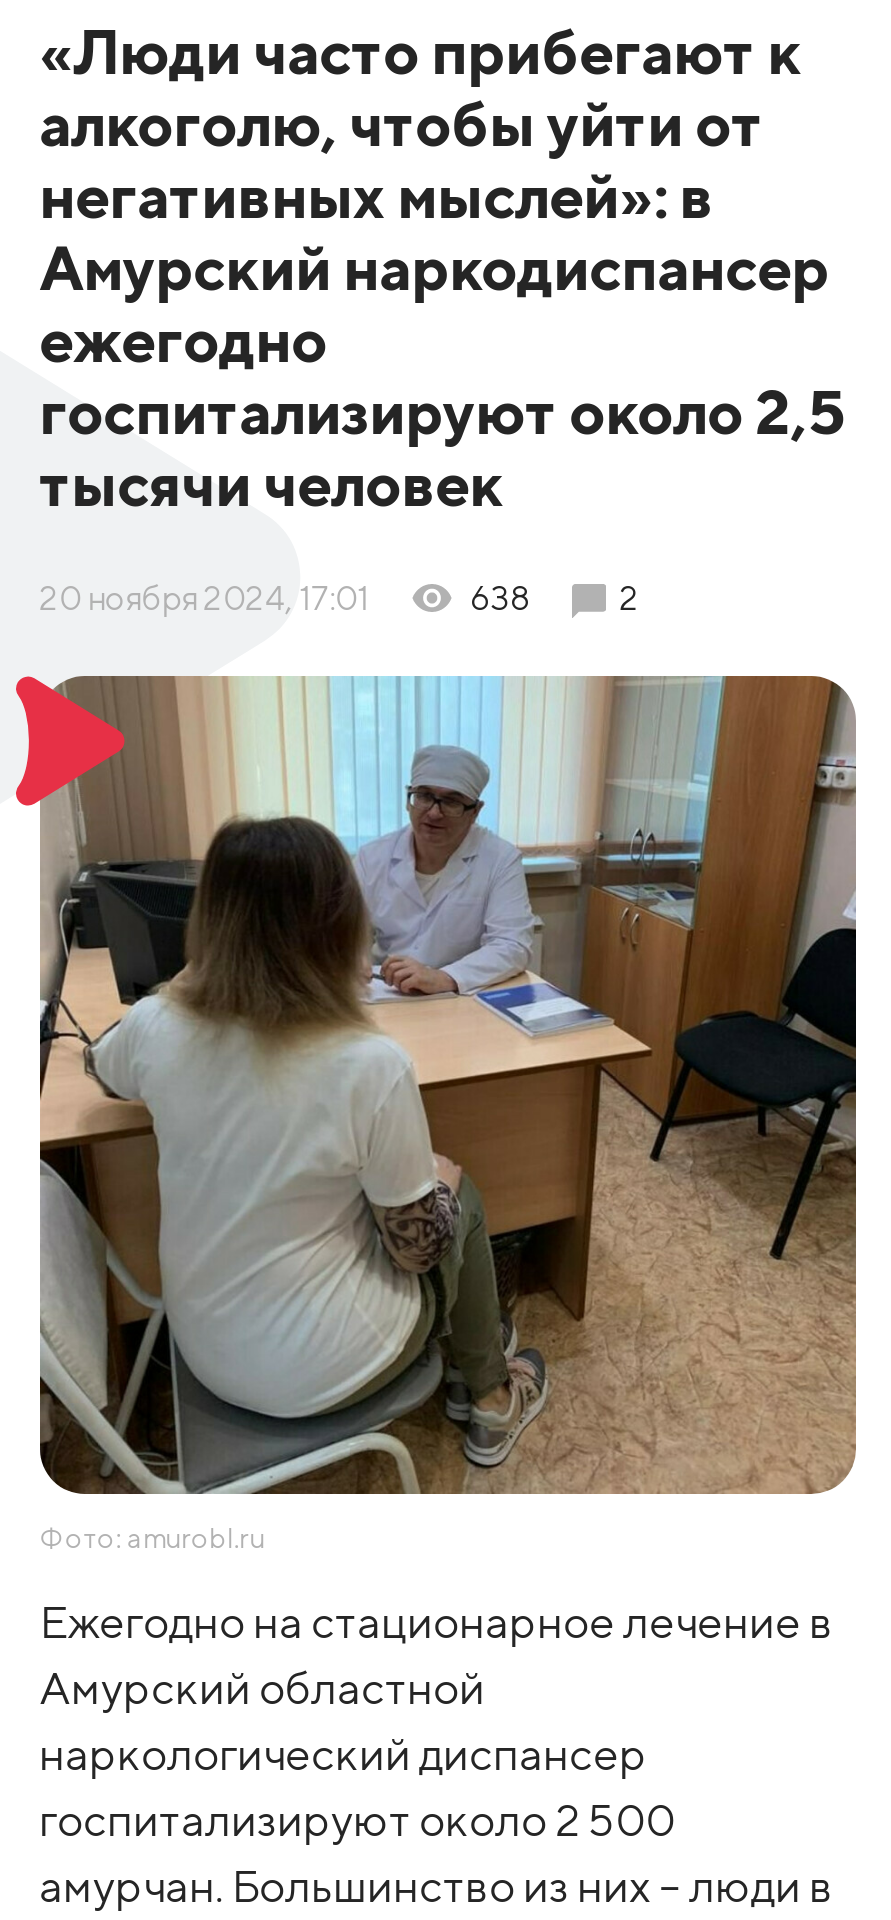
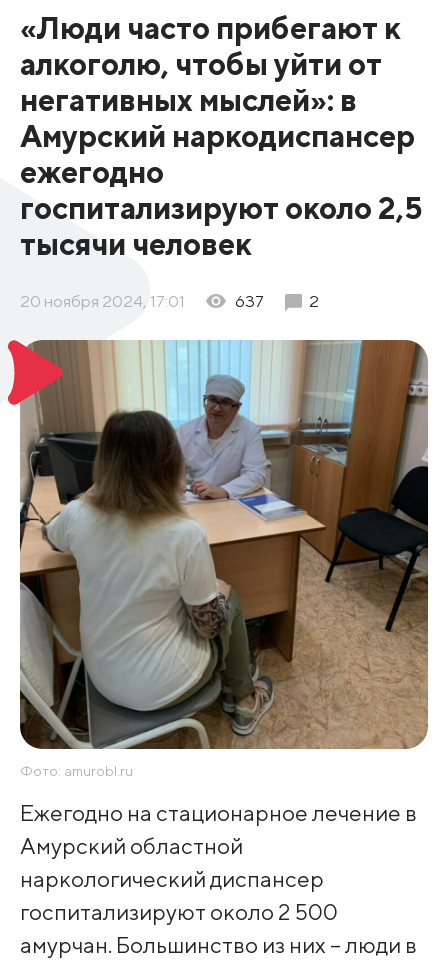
- 638
+ 637
